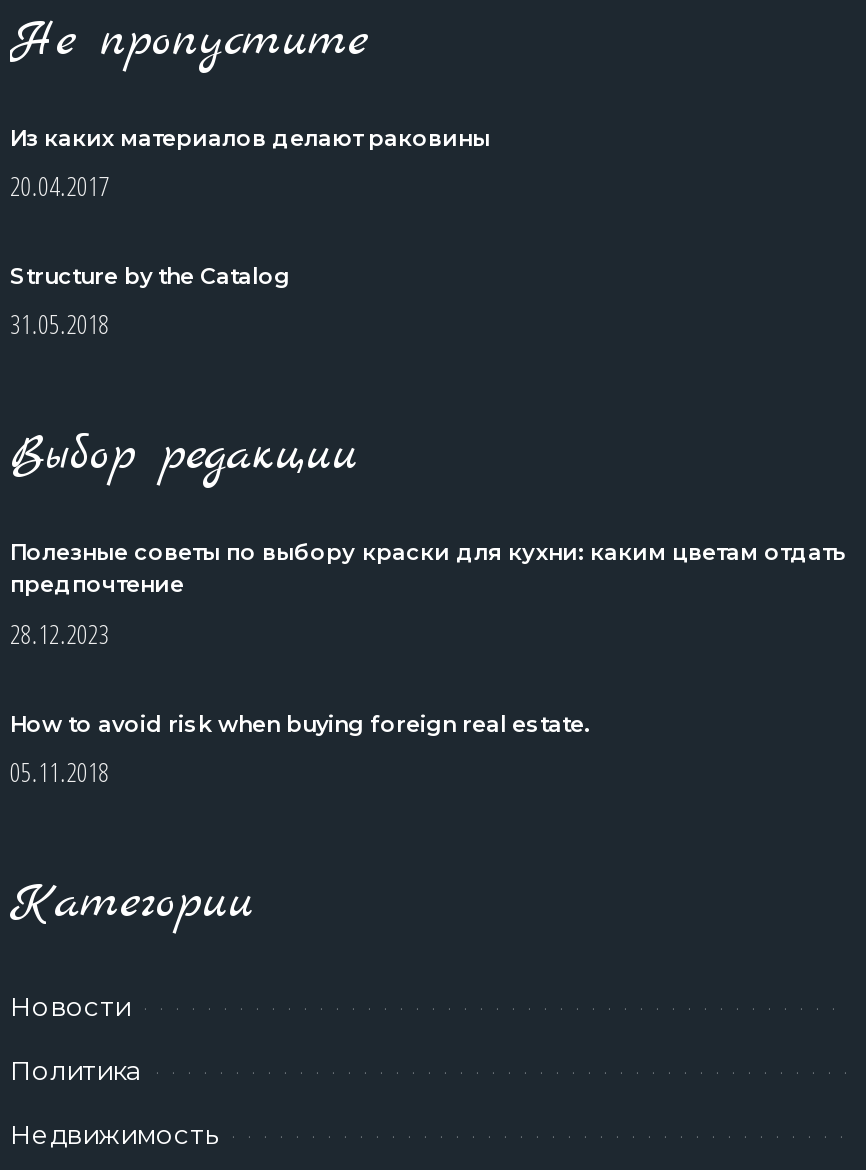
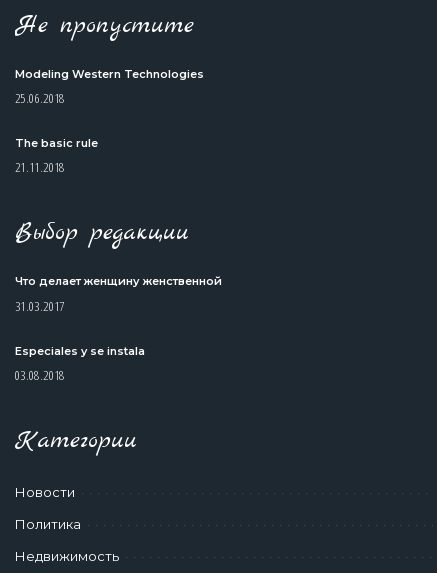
- Из каких материалов делают раковины
+ Modeling Western Technologies

- 20.04.2017
+ 25.06.2018

- Structure by the Catalog
+ The basic rule

- 31.05.2018
+ 21.11.2018

- Полезные советы по выбору краски для кухни: каким цветам отдать
- предпочтение
+ Что делает женщину женственной

- 28.12.2023
+ 31.03.2017

- How to avoid risk when buying foreign real estate.
+ Especiales y se instala

- 05.11.2018
+ 03.08.2018
